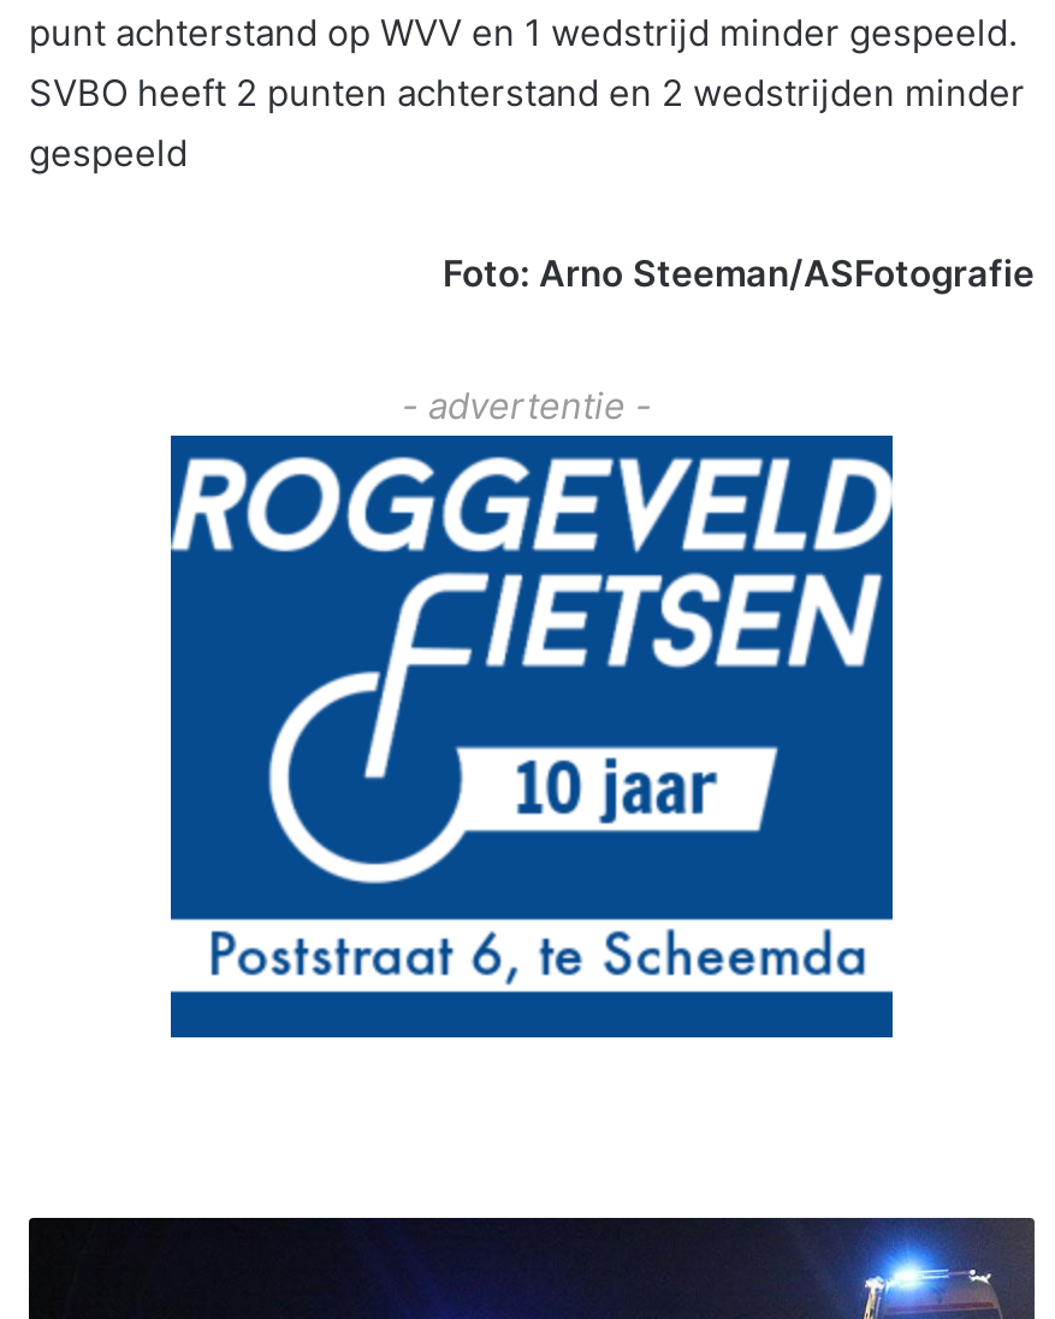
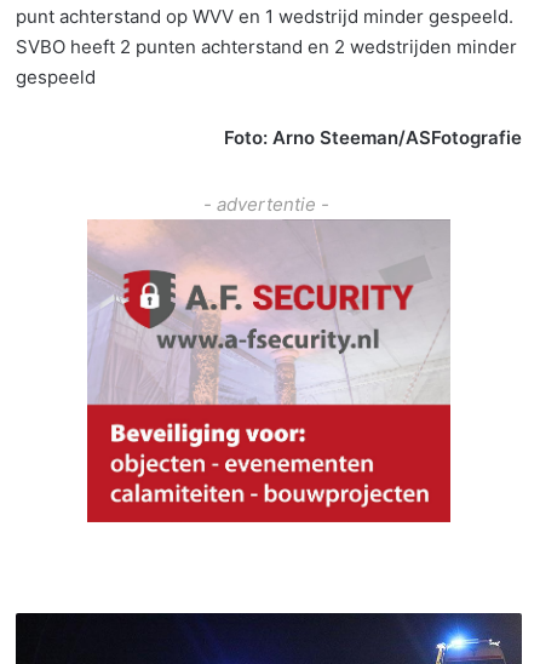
- [image]
+ [image]
